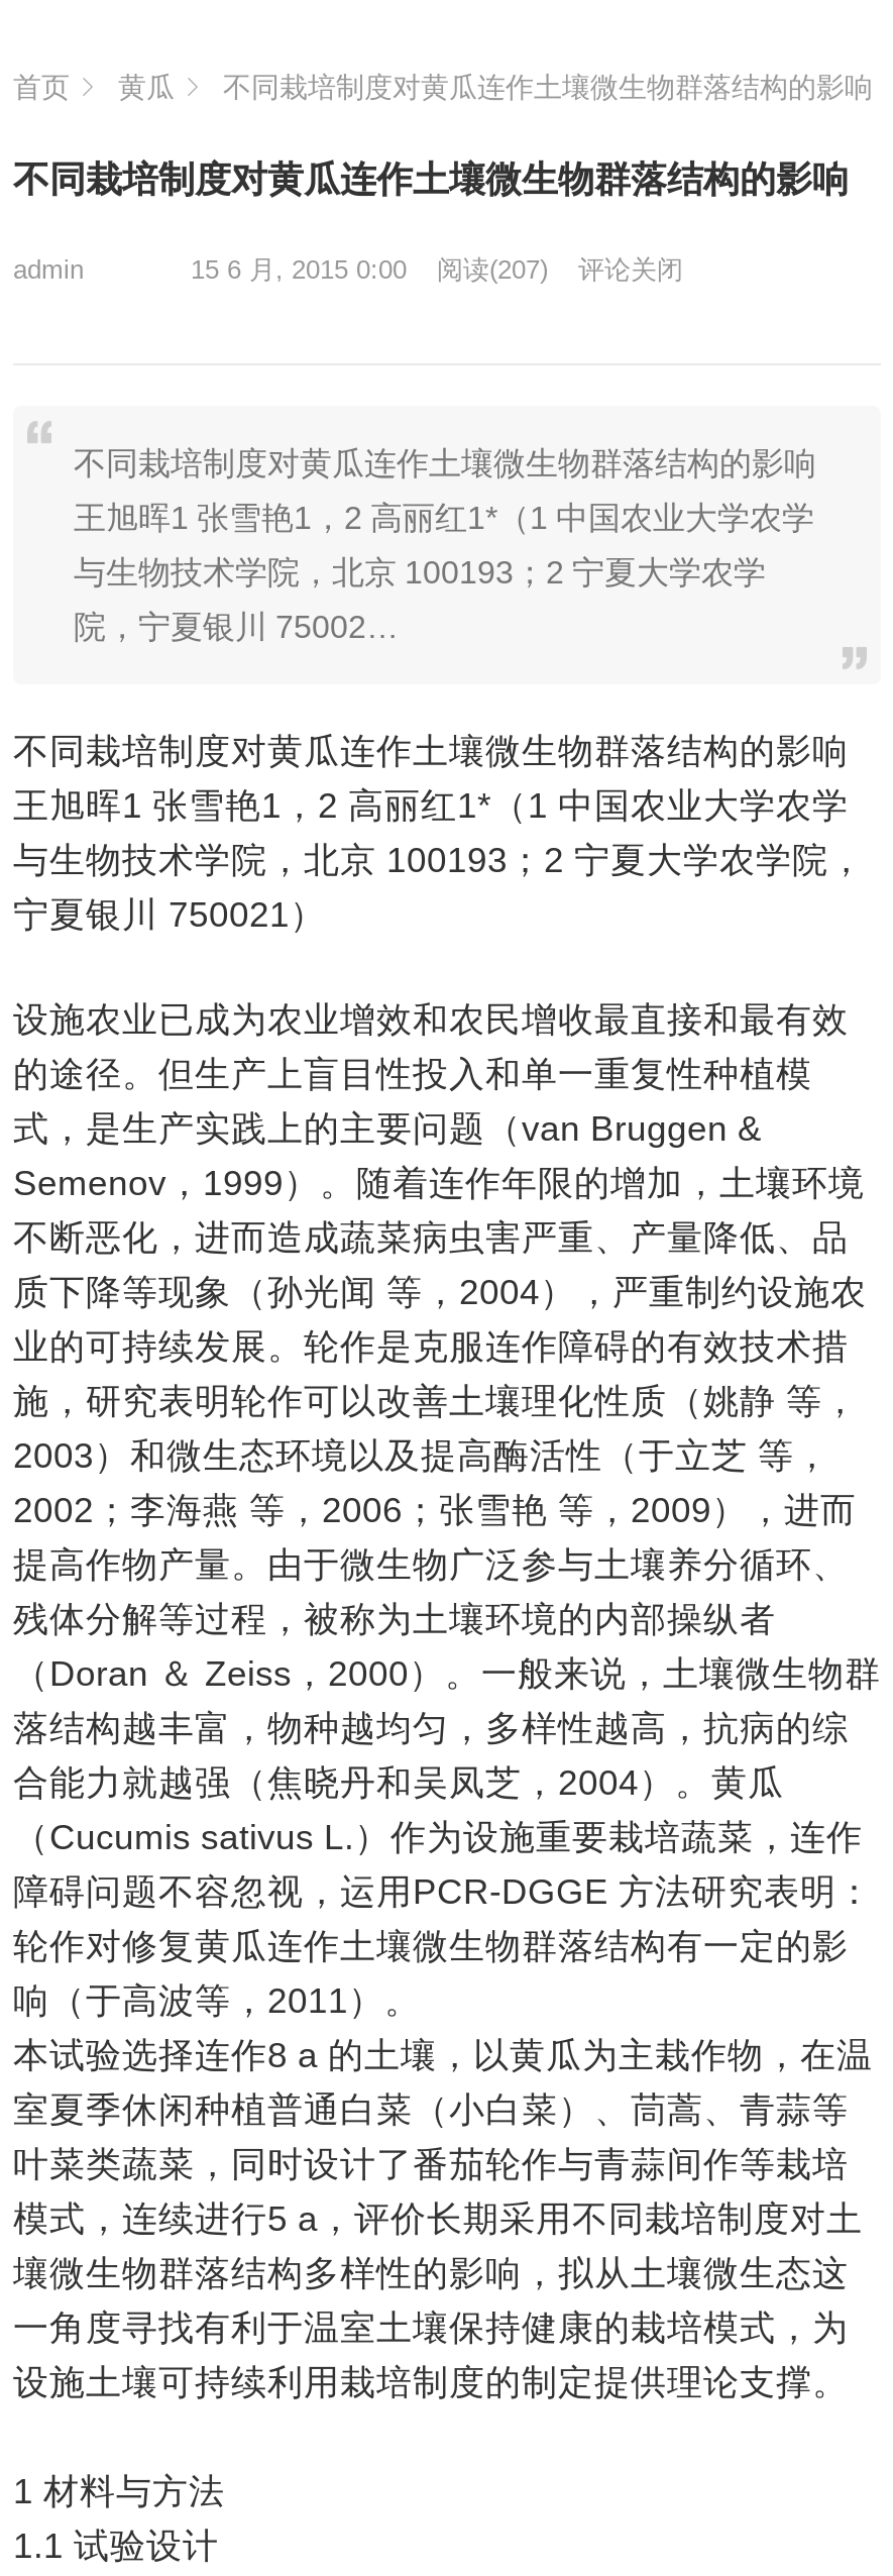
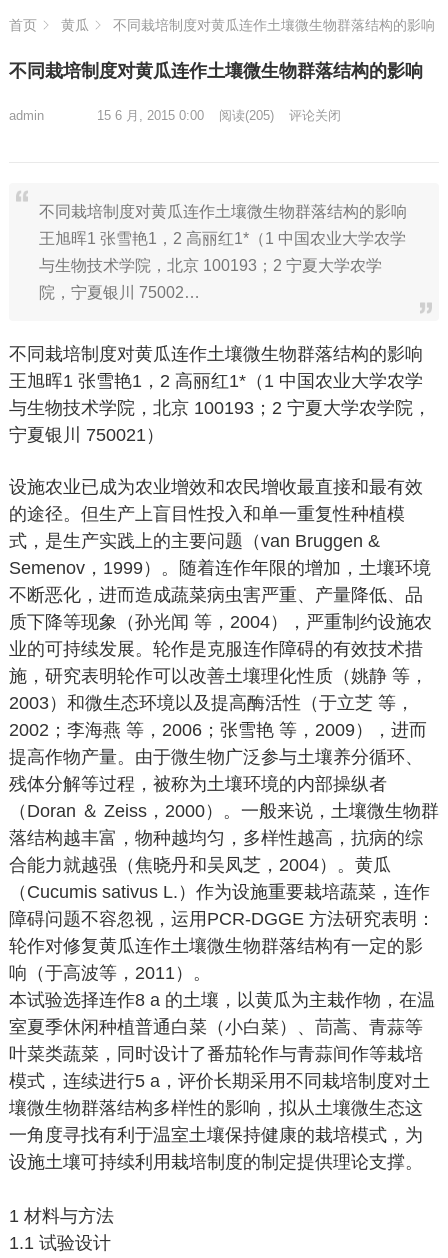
- 15 6 月, 2015 0:00 阅读(207) 评论关闭
+ 15 6 月, 2015 0:00 阅读(205) 评论关闭
